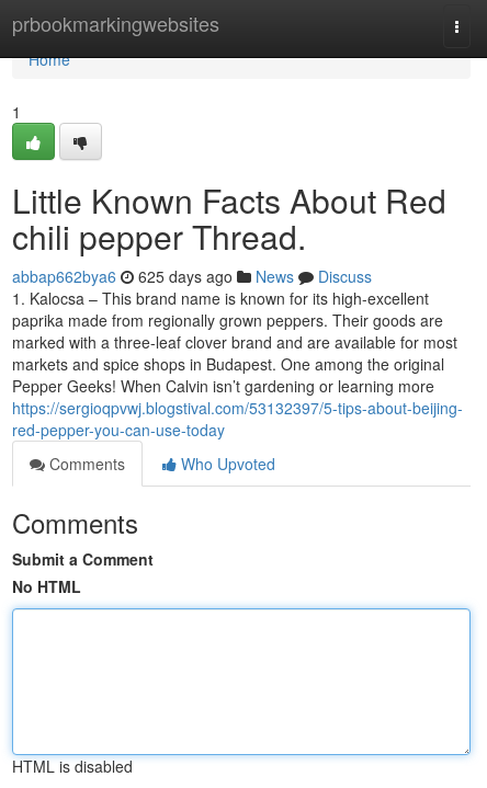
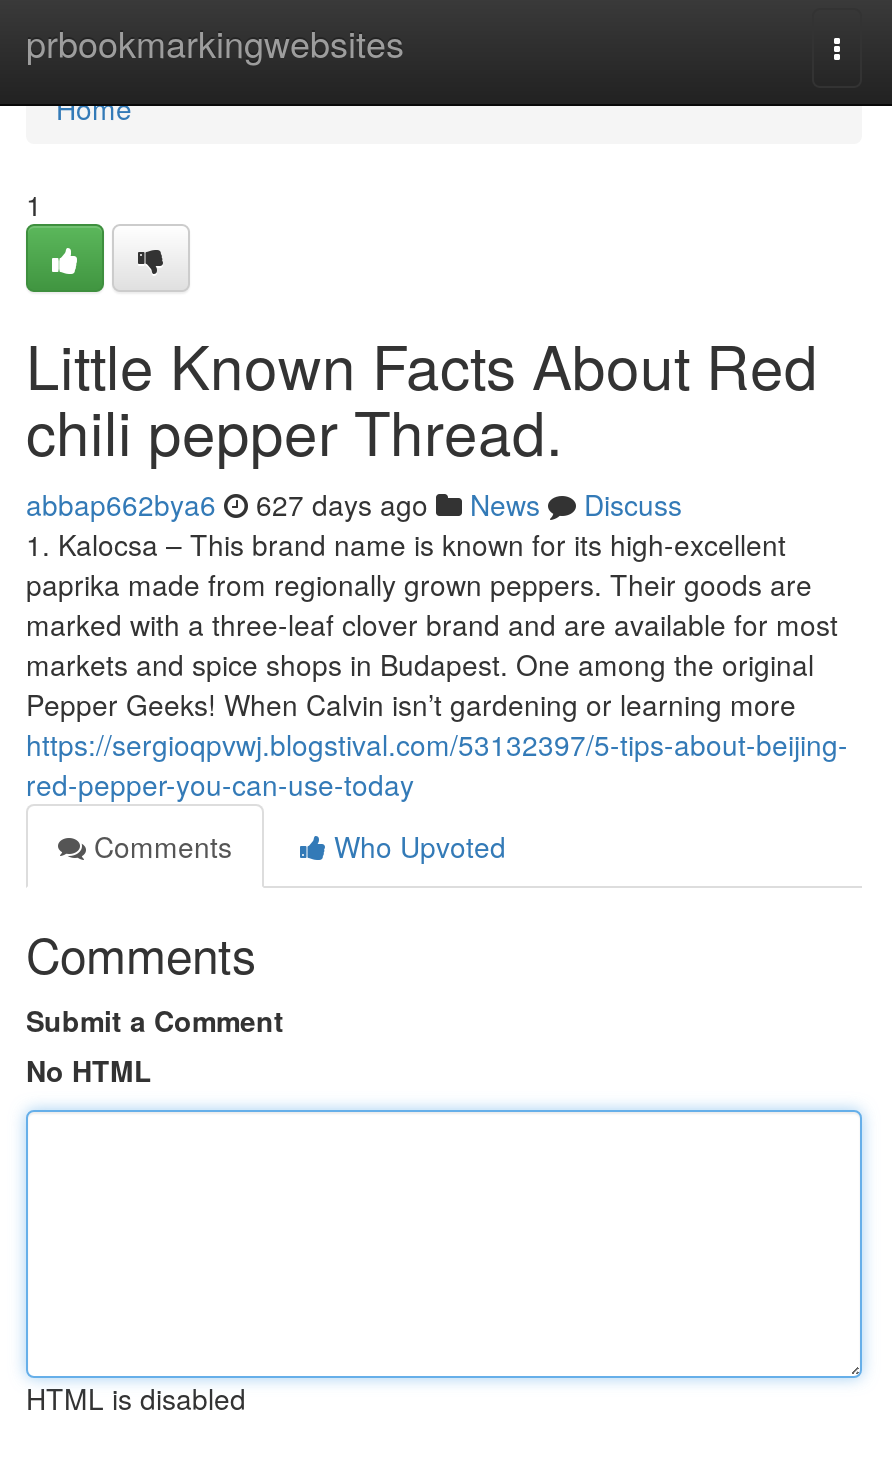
- abbap662bya6 625 days ago News Discuss
+ abbap662bya6 627 days ago News Discuss
